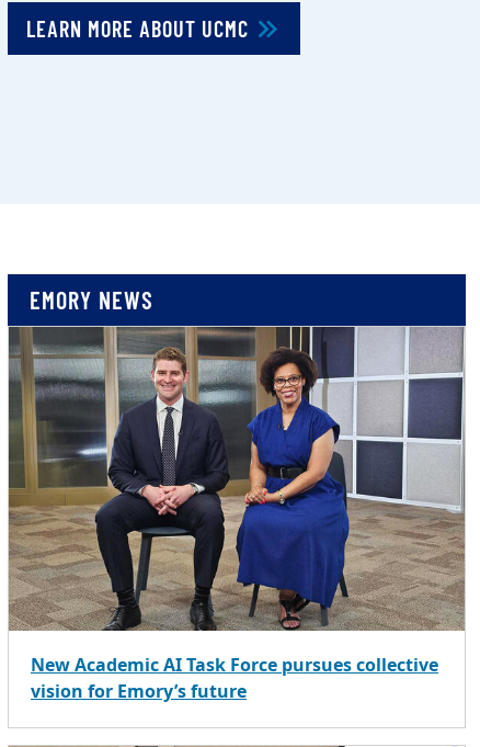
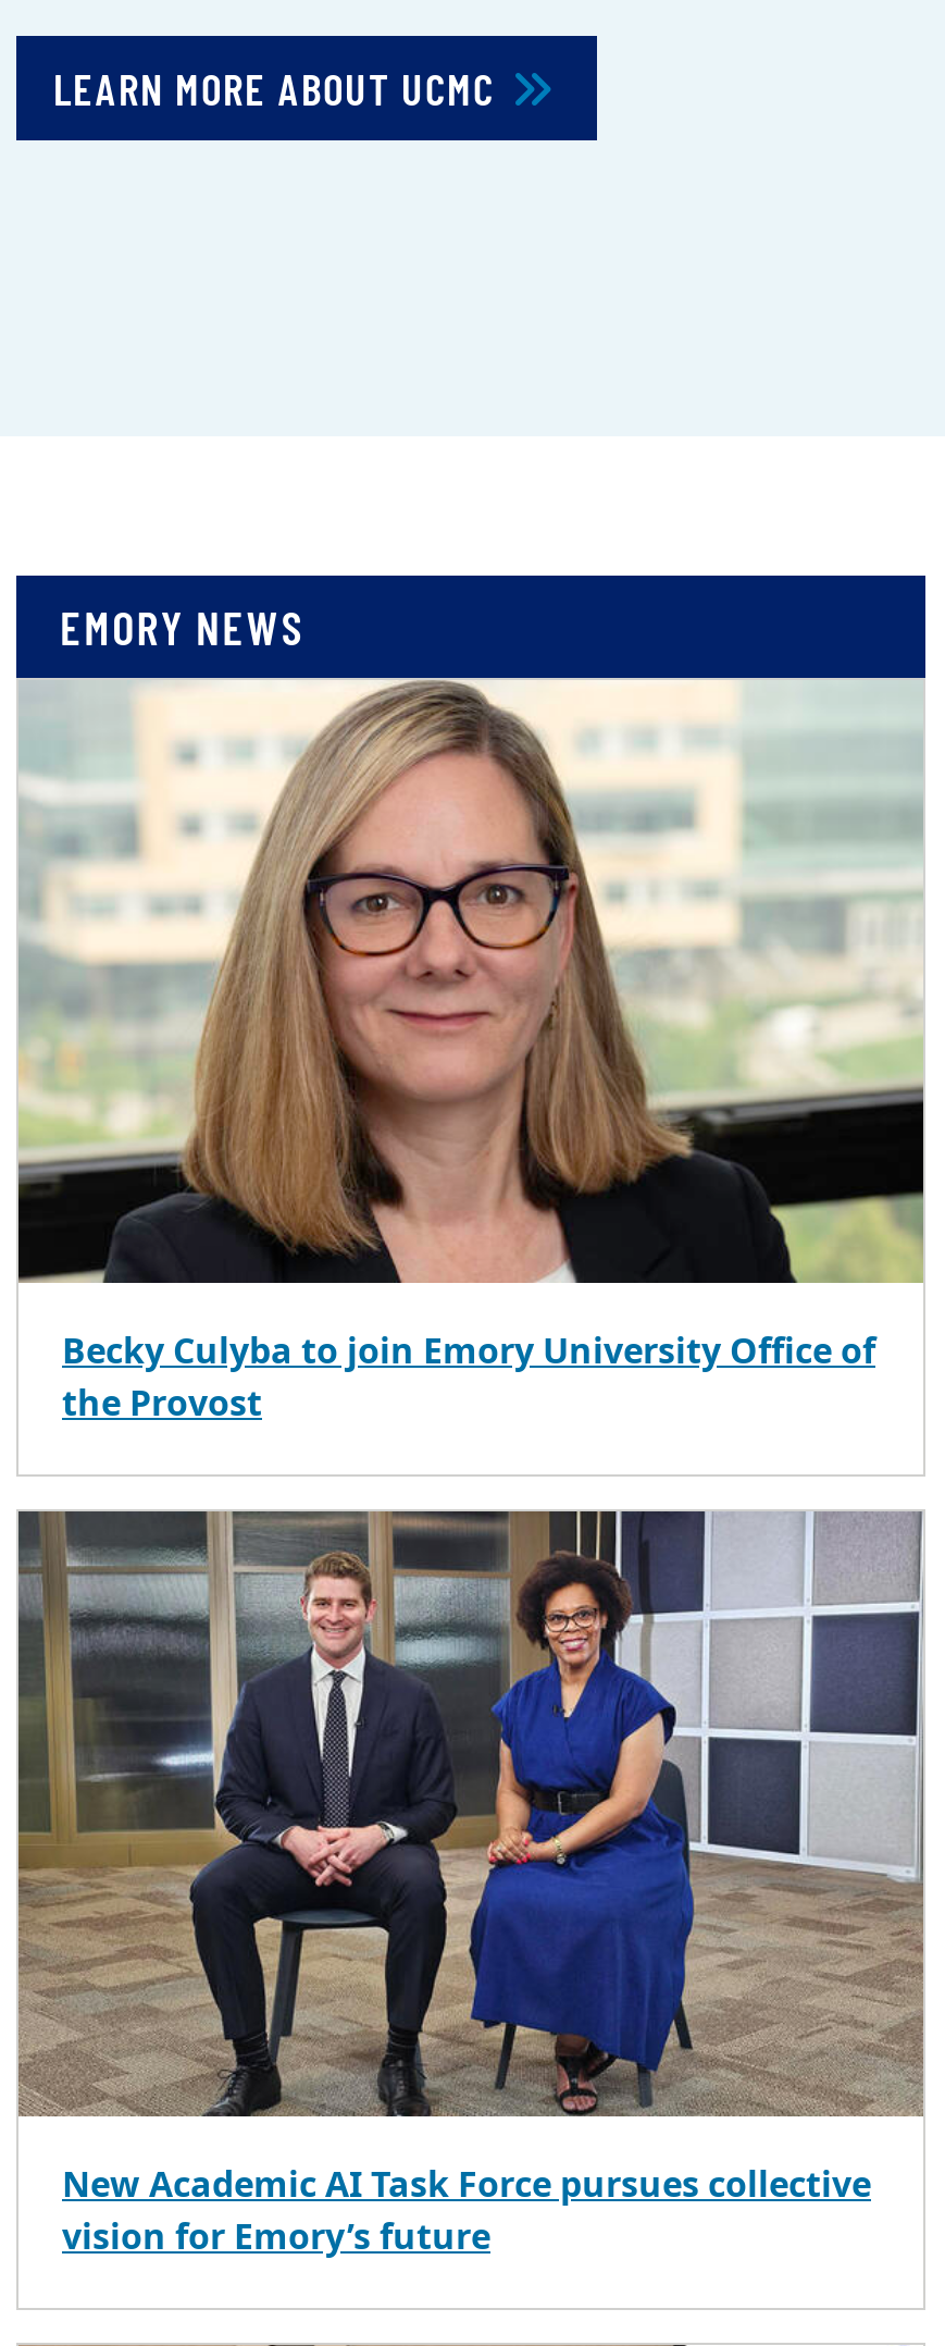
+ [image]
+ Becky Culyba to join Emory University Office of
+ the Provost
